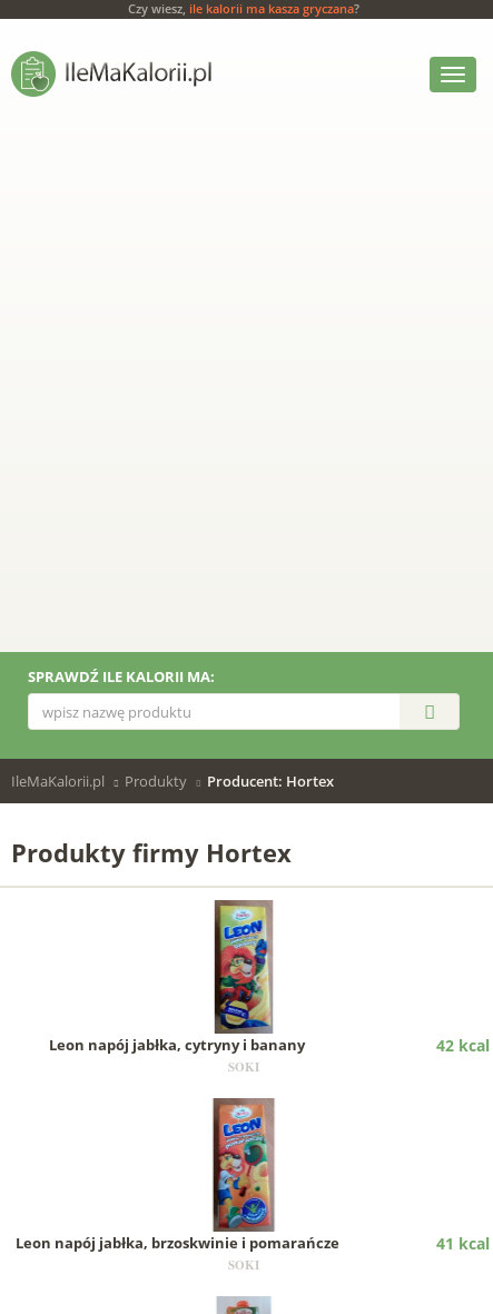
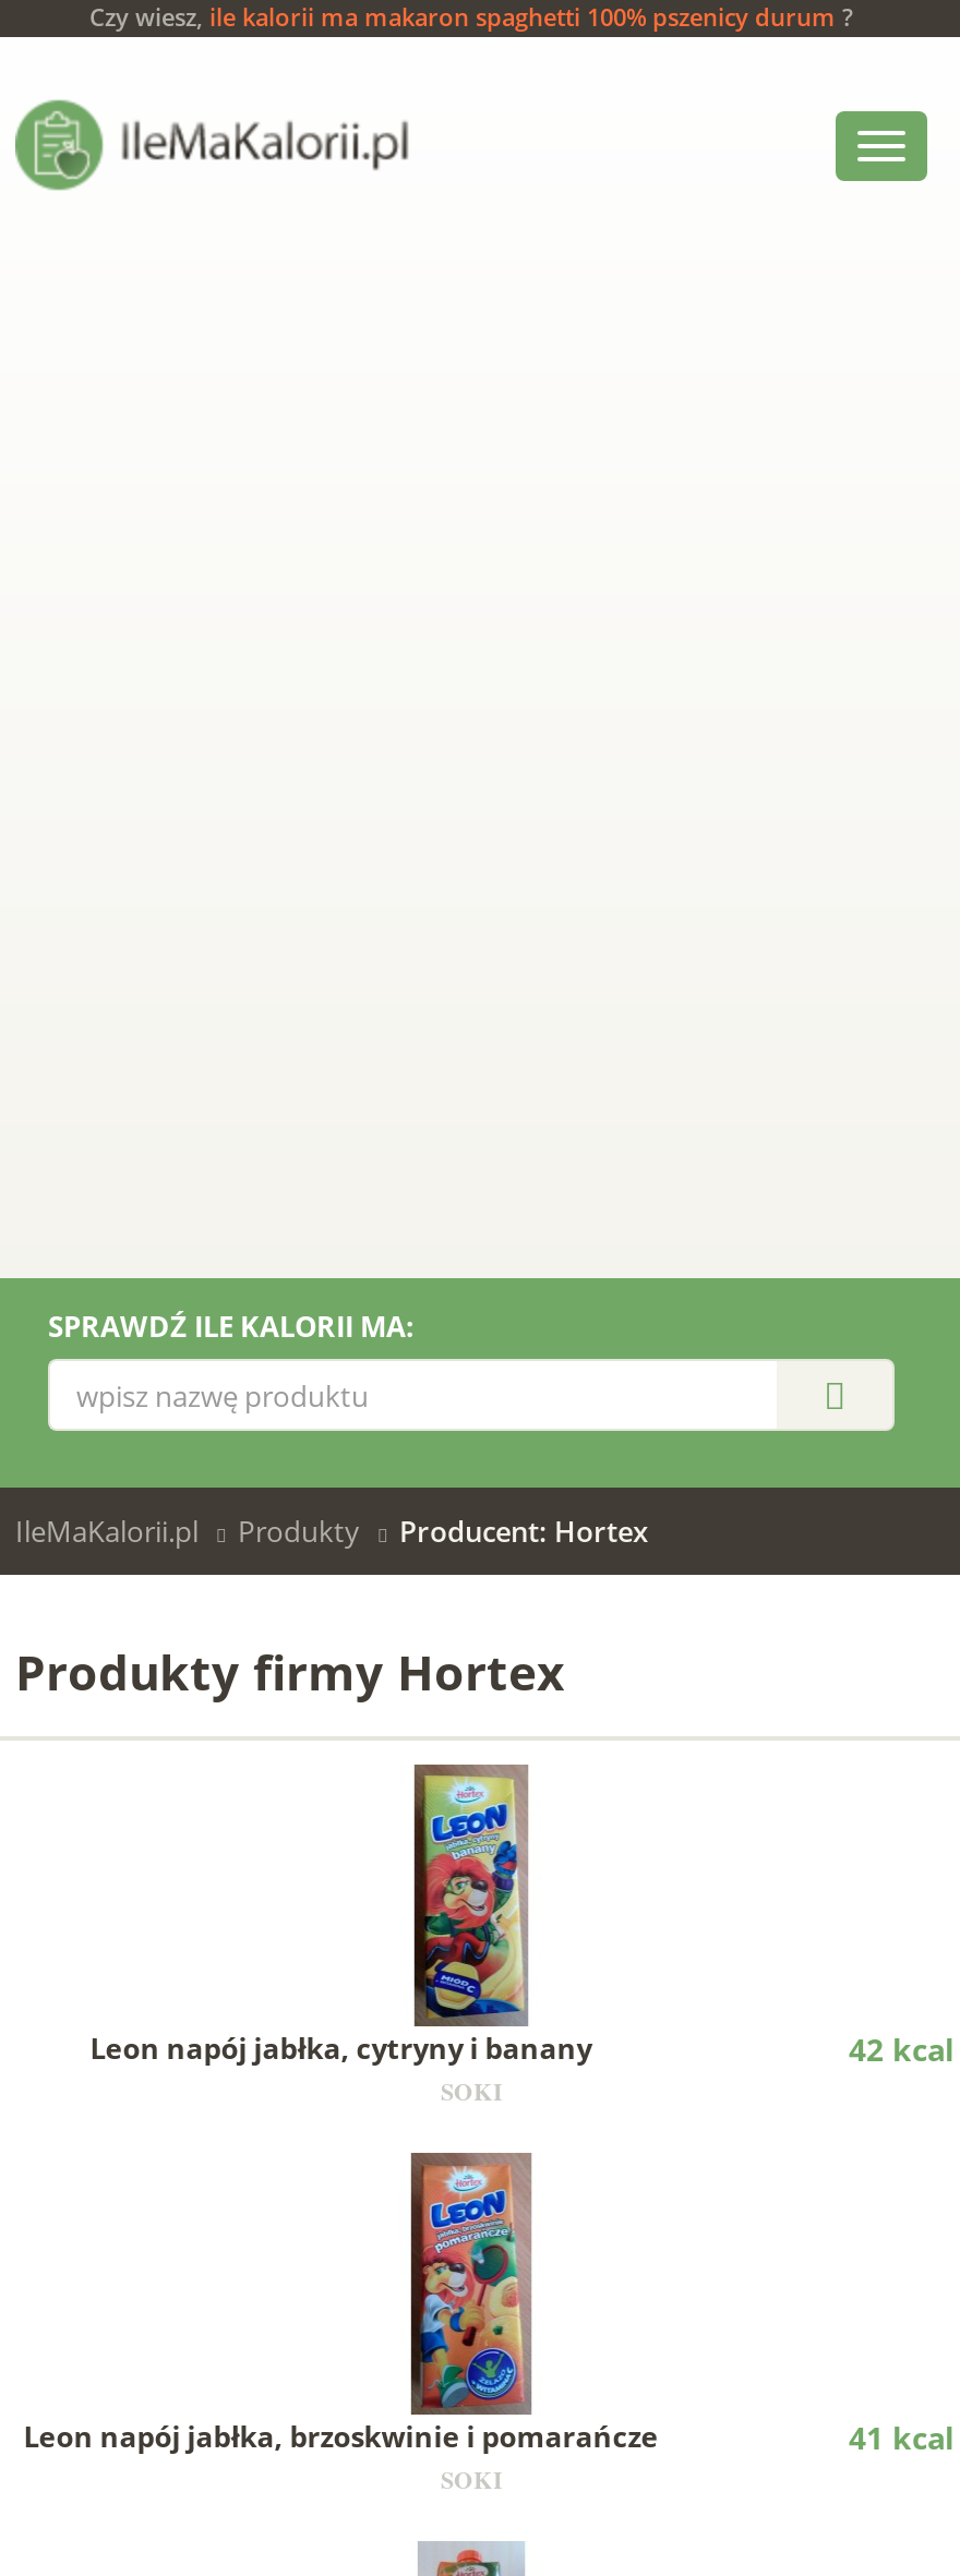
- Czy wiesz, ile kalorii ma kasza gryczana?
+ Czy wiesz, ile kalorii ma makaron spaghetti 100% pszenicy durum?
